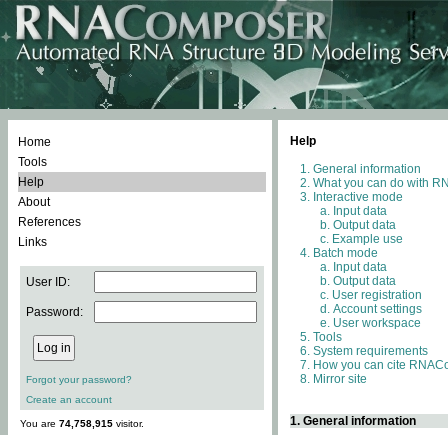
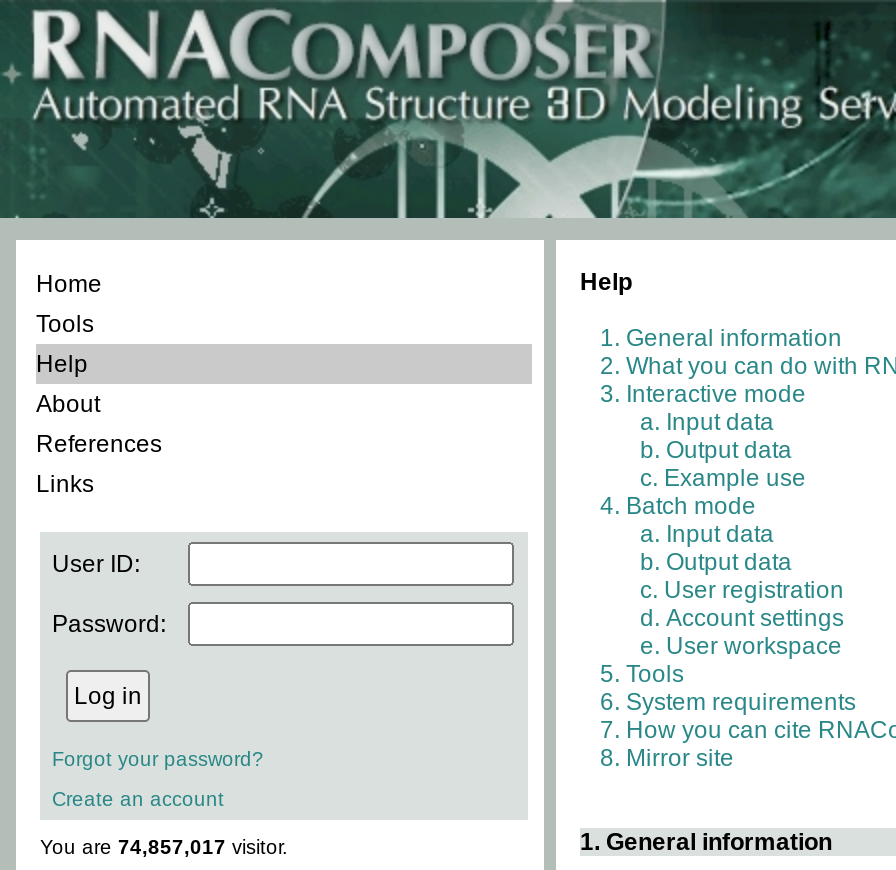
- You are 74,758,915 visitor.
+ You are 74,857,017 visitor.
